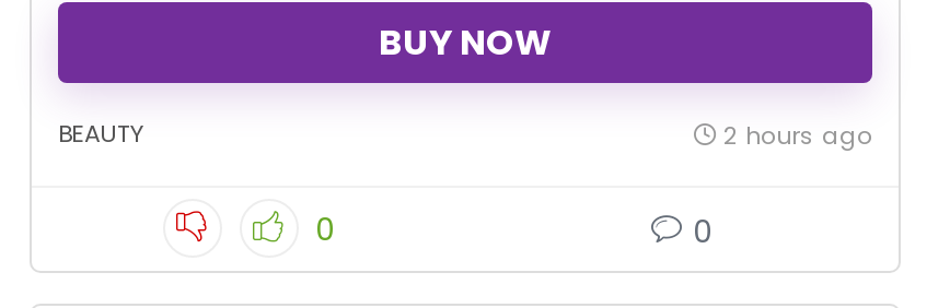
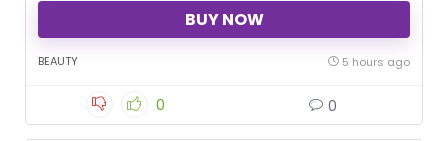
- 2 hours ago
+ 5 hours ago
